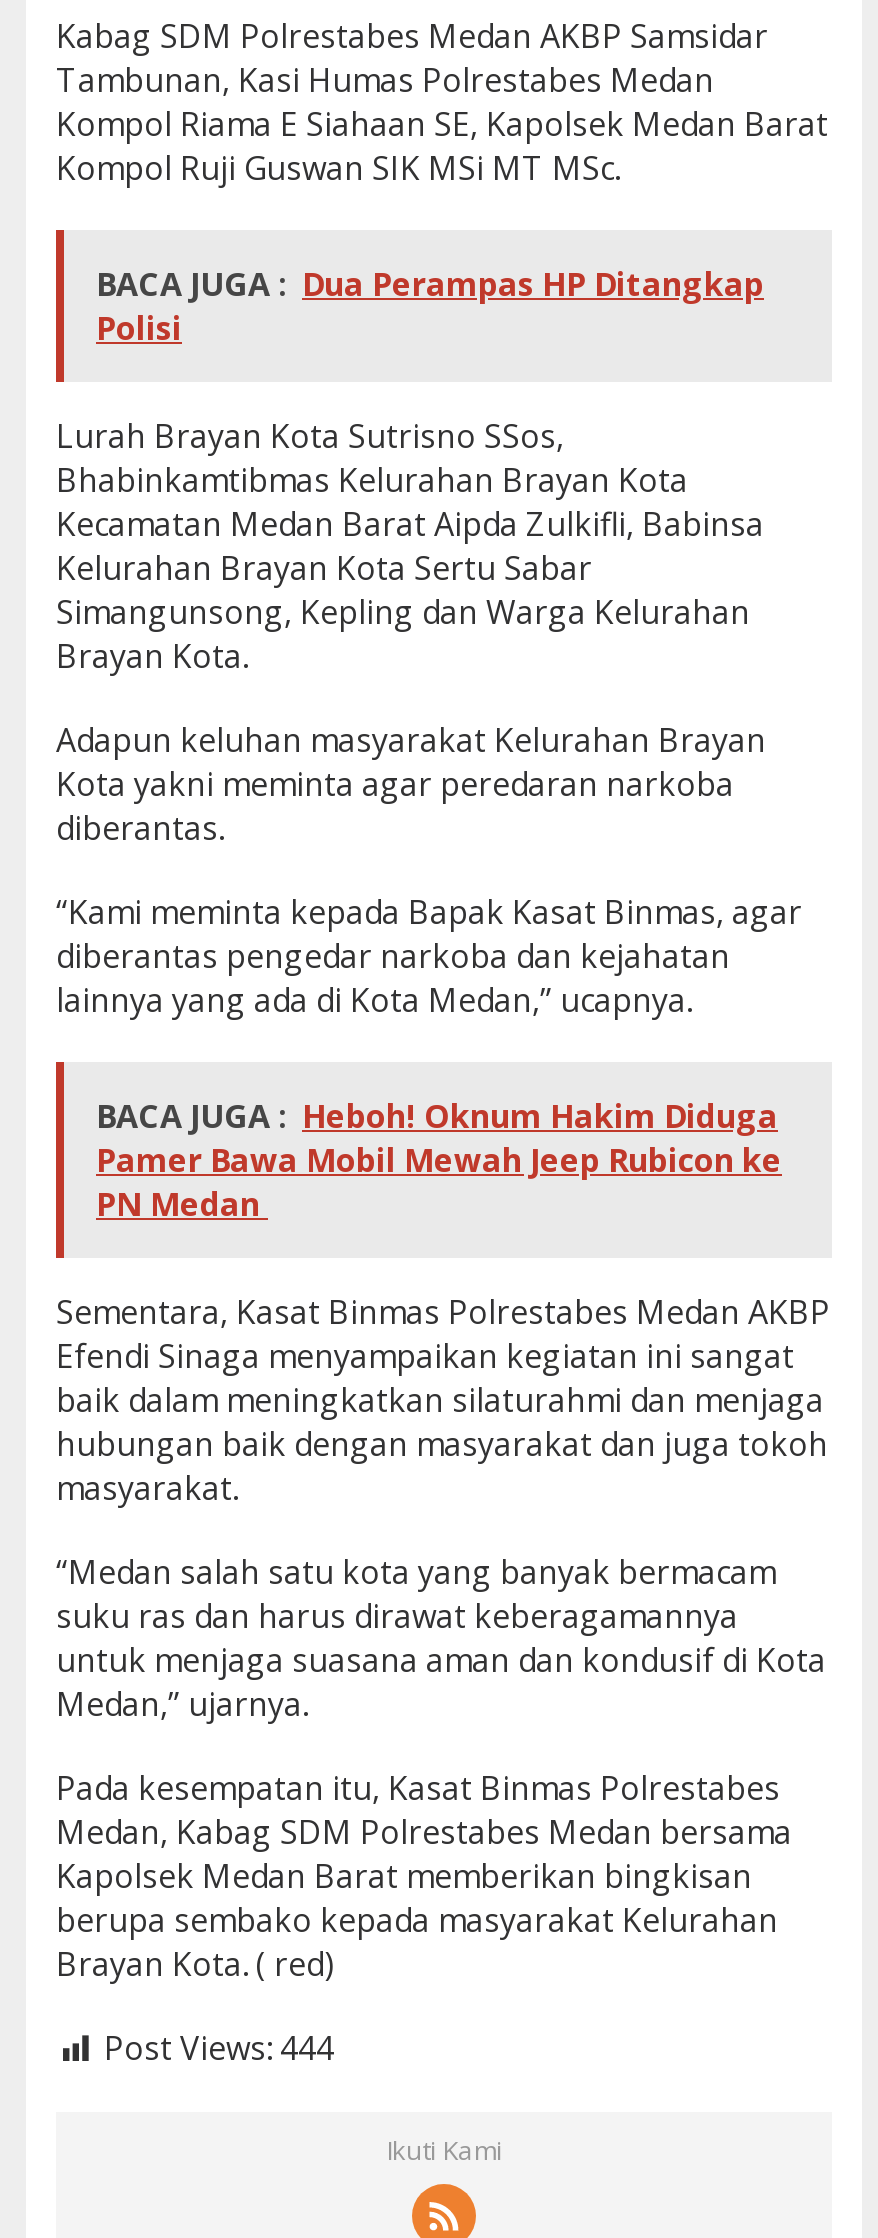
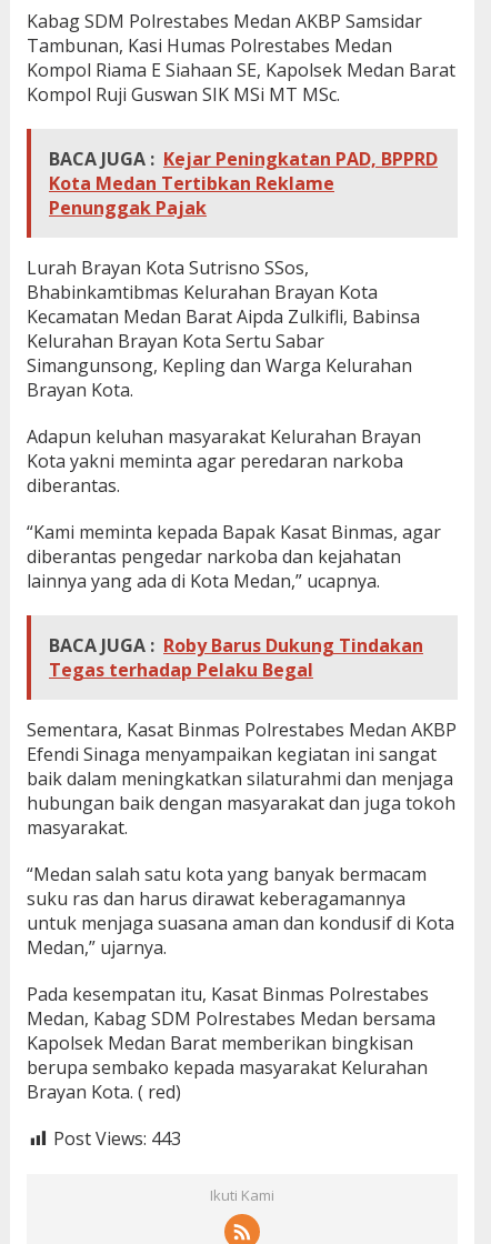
- BACA JUGA : Dua Perampas HP Ditangkap
- Polisi
+ BACA JUGA : Kejar Peningkatan PAD, BPPRD
+ Kota Medan Tertibkan Reklame
+ Penunggak Pajak

moved down: Lurah Brayan Kota Sutrisno SSos, | Bhabinkamtibmas Kelurahan Brayan Kota | Kecamatan Medan Barat Aipda Zulkifli, Babinsa | ... | diberantas pengedar narkoba dan kejahatan | lainnya yang ada di Kota Medan,” ucapnya.

- BACA JUGA : Heboh! Oknum Hakim Diduga
- Pamer Bawa Mobil Mewah Jeep Rubicon ke
- PN Medan
+ BACA JUGA : Roby Barus Dukung Tindakan
+ Tegas terhadap Pelaku Begal

- Post Views: 444
+ Post Views: 443
